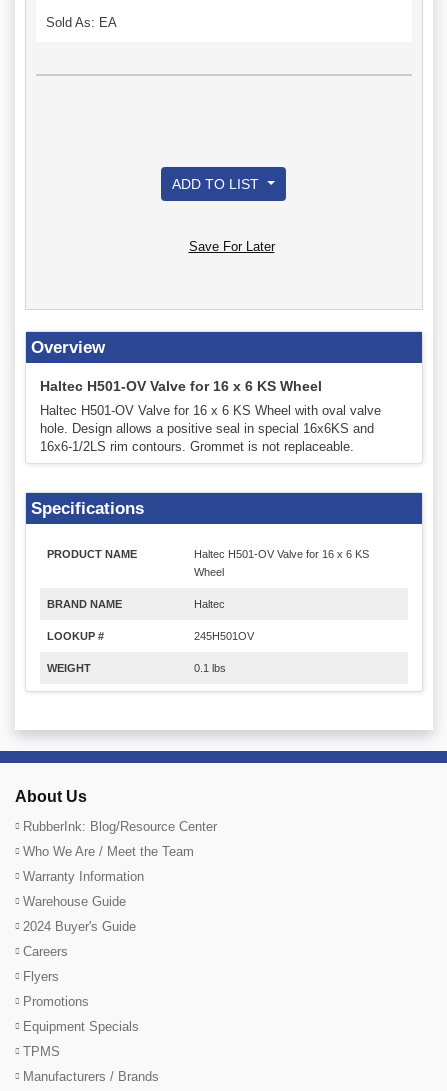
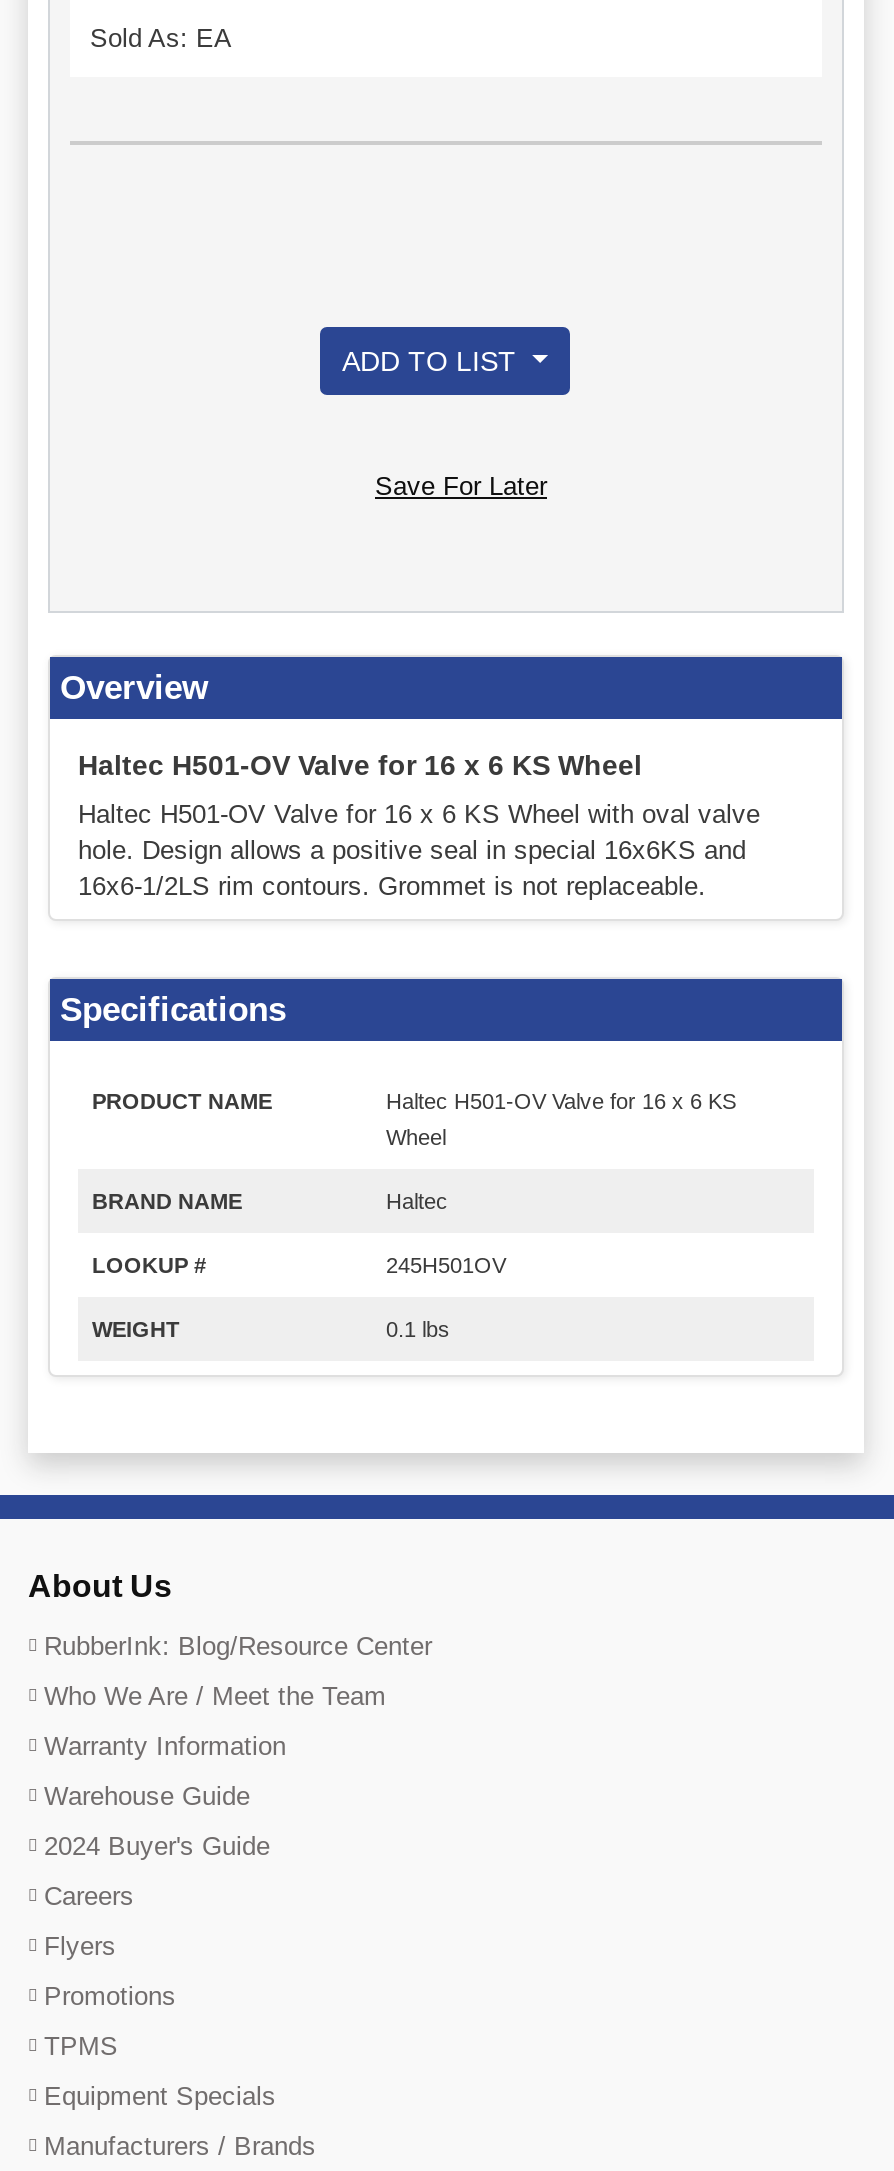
moved down: Equipment Specials

moved up: TPMS
